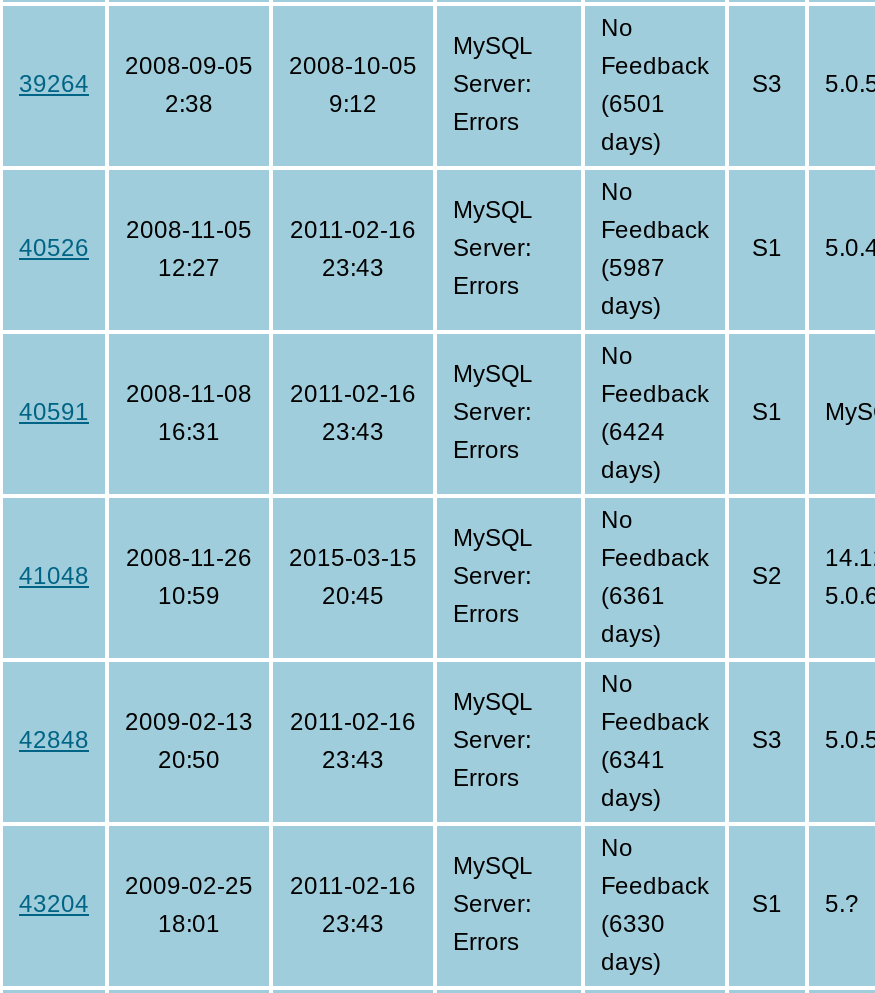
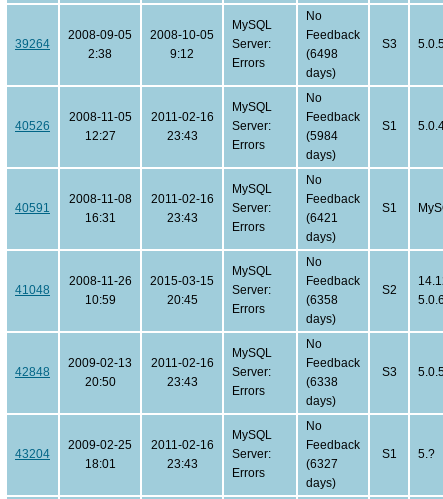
- (6501
+ (6498

- (5987
+ (5984

- (6424
+ (6421

- (6361
+ (6358

- (6341
+ (6338

- (6330
+ (6327
